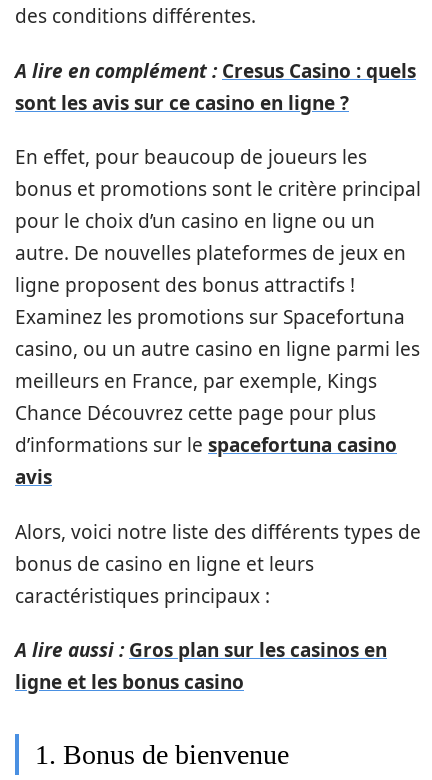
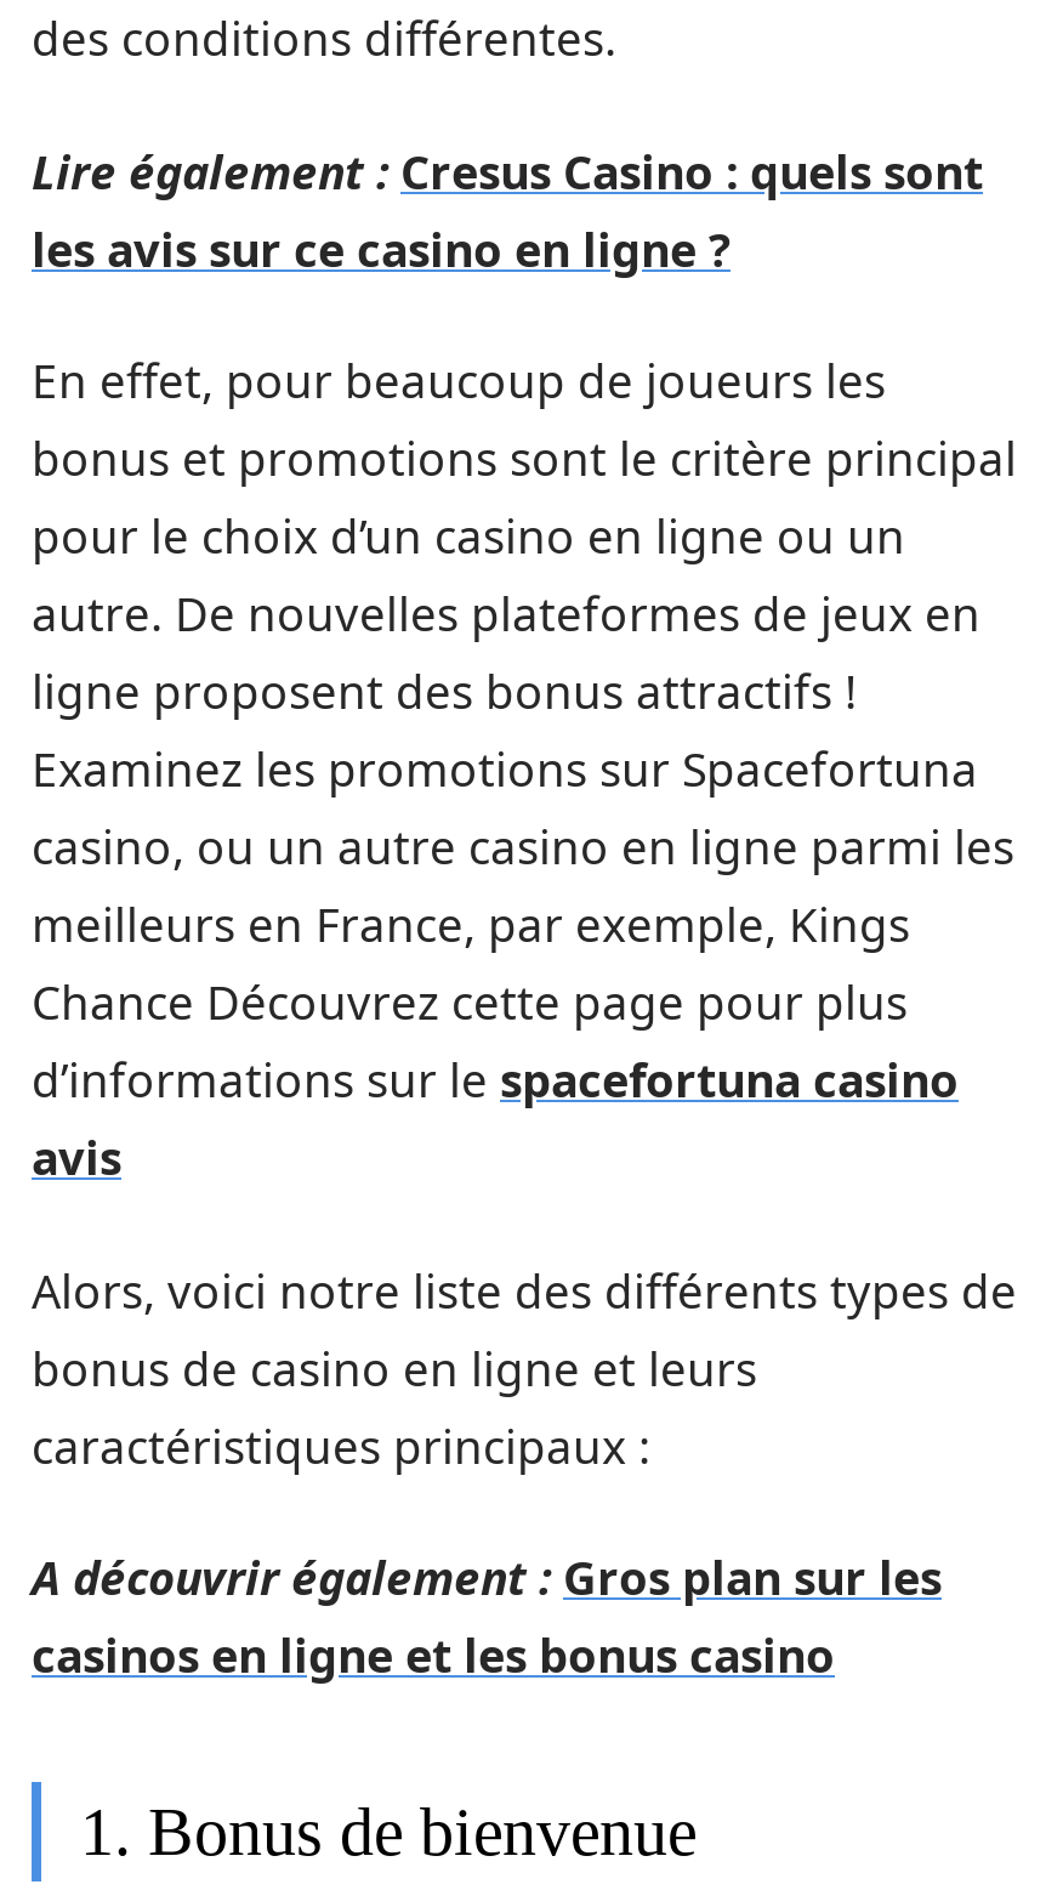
- A lire en complément : Cresus Casino : quels
- sont les avis sur ce casino en ligne ?
+ Lire également : Cresus Casino : quels sont
+ les avis sur ce casino en ligne ?

- A lire aussi : Gros plan sur les casinos en
- ligne et les bonus casino
+ A découvrir également : Gros plan sur les
+ casinos en ligne et les bonus casino
